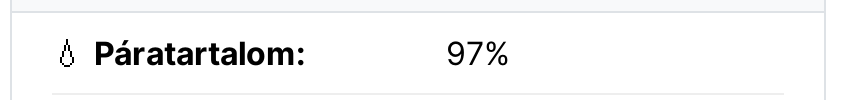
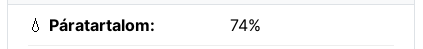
- 97%
+ 74%
